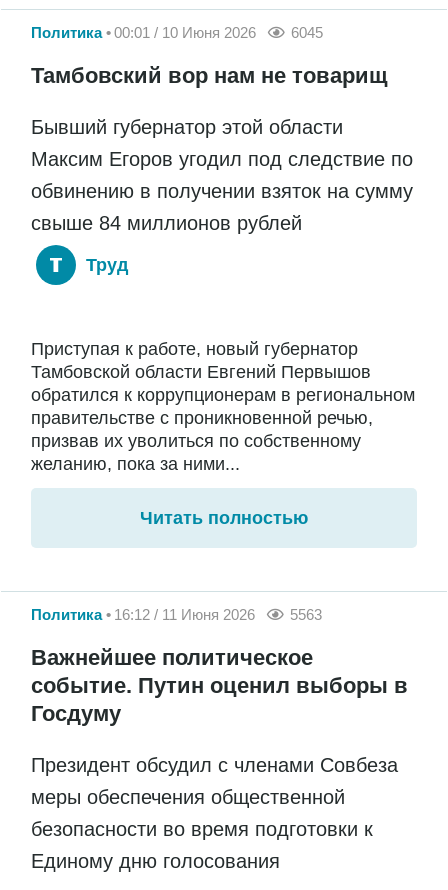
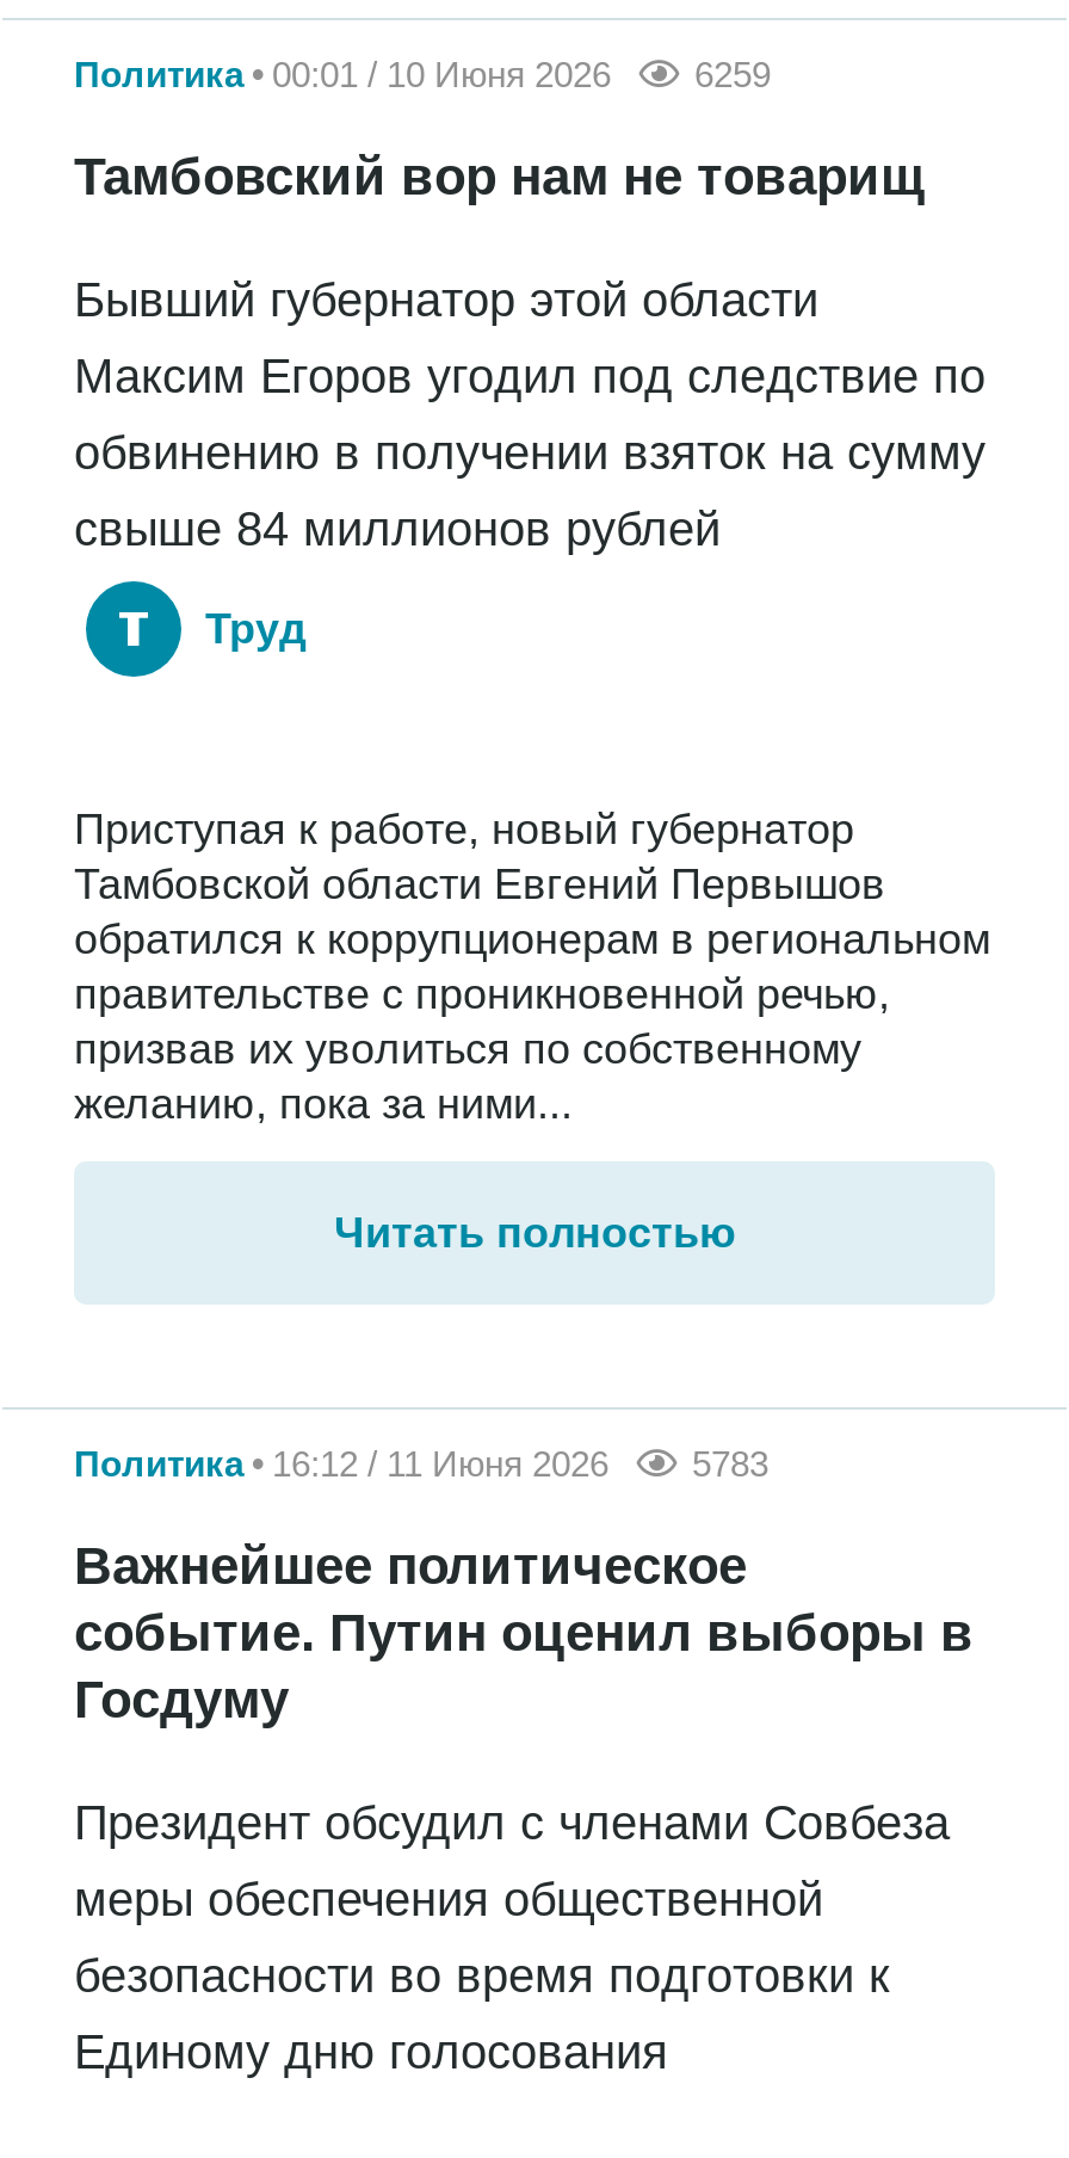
- 6045
+ 6259

- 5563
+ 5783
